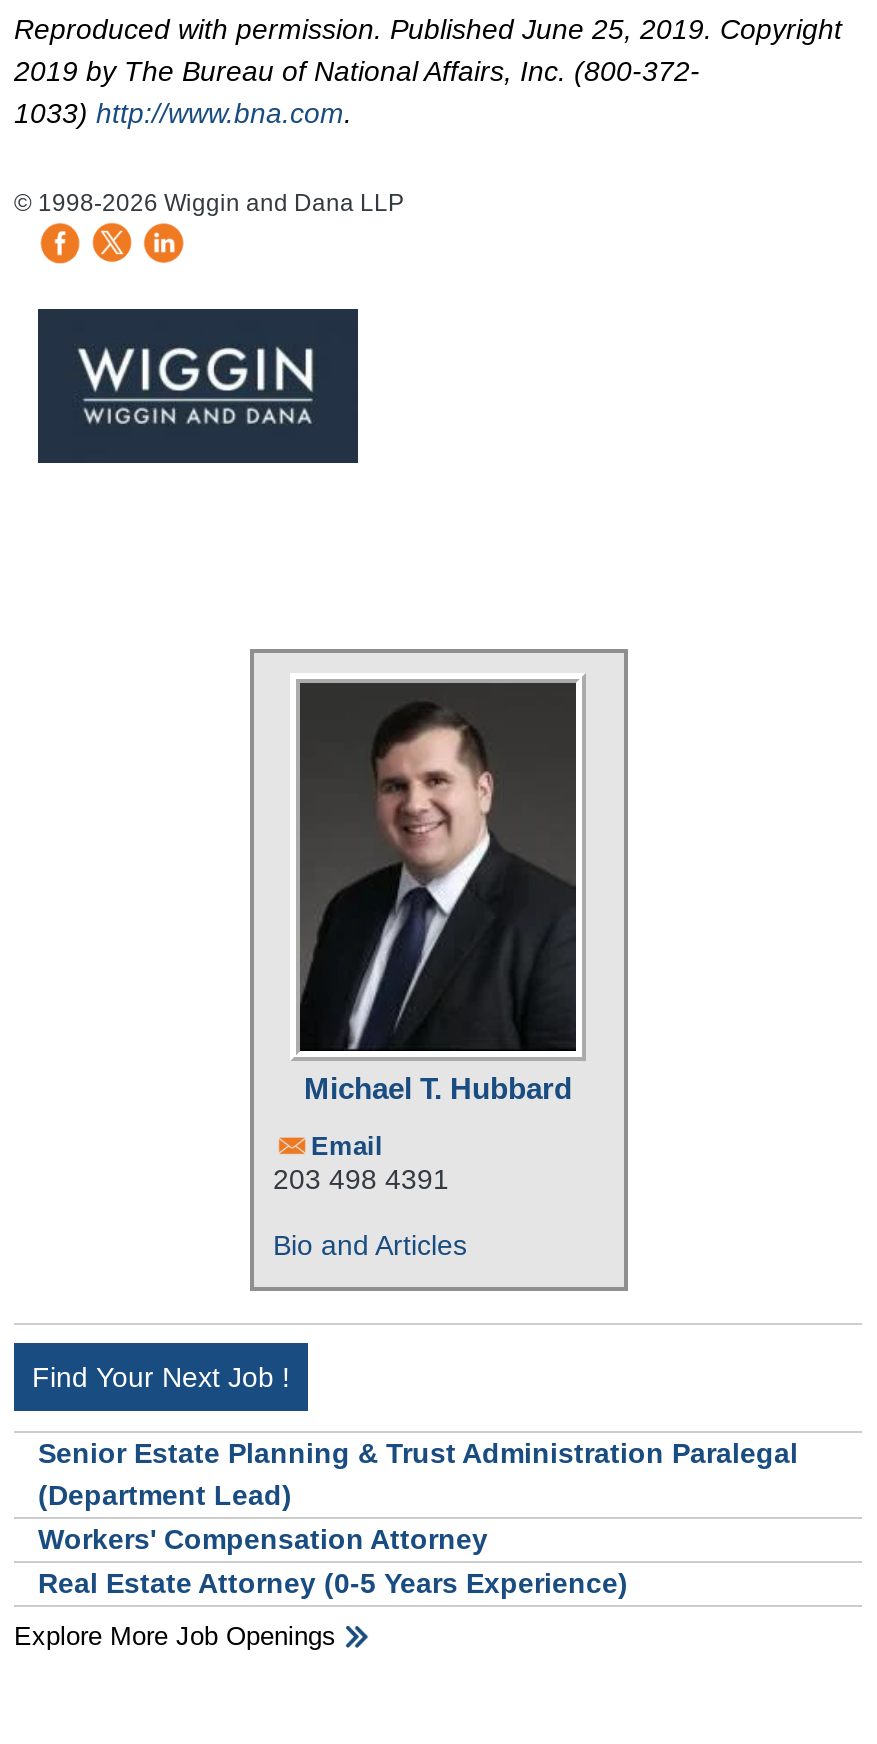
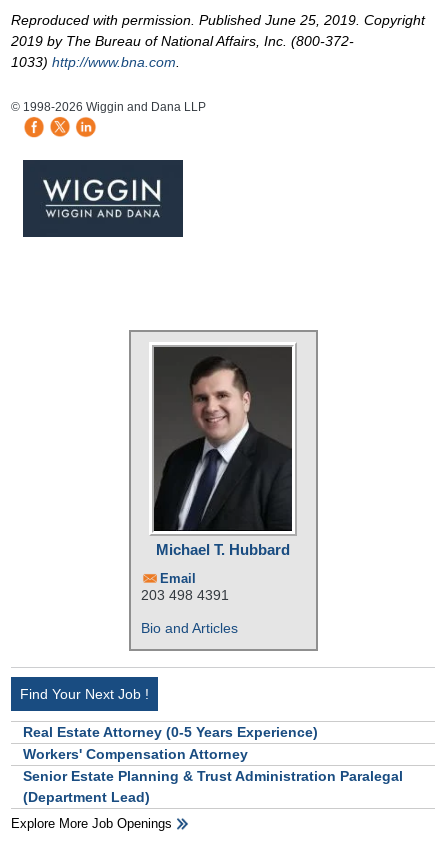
moved down: Senior Estate Planning & Trust Administration Paralegal | (Department Lead)

moved up: Real Estate Attorney (0-5 Years Experience) | Workers' Compensation Attorney
